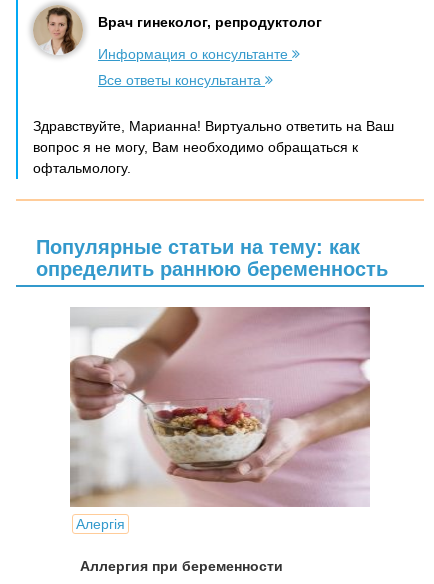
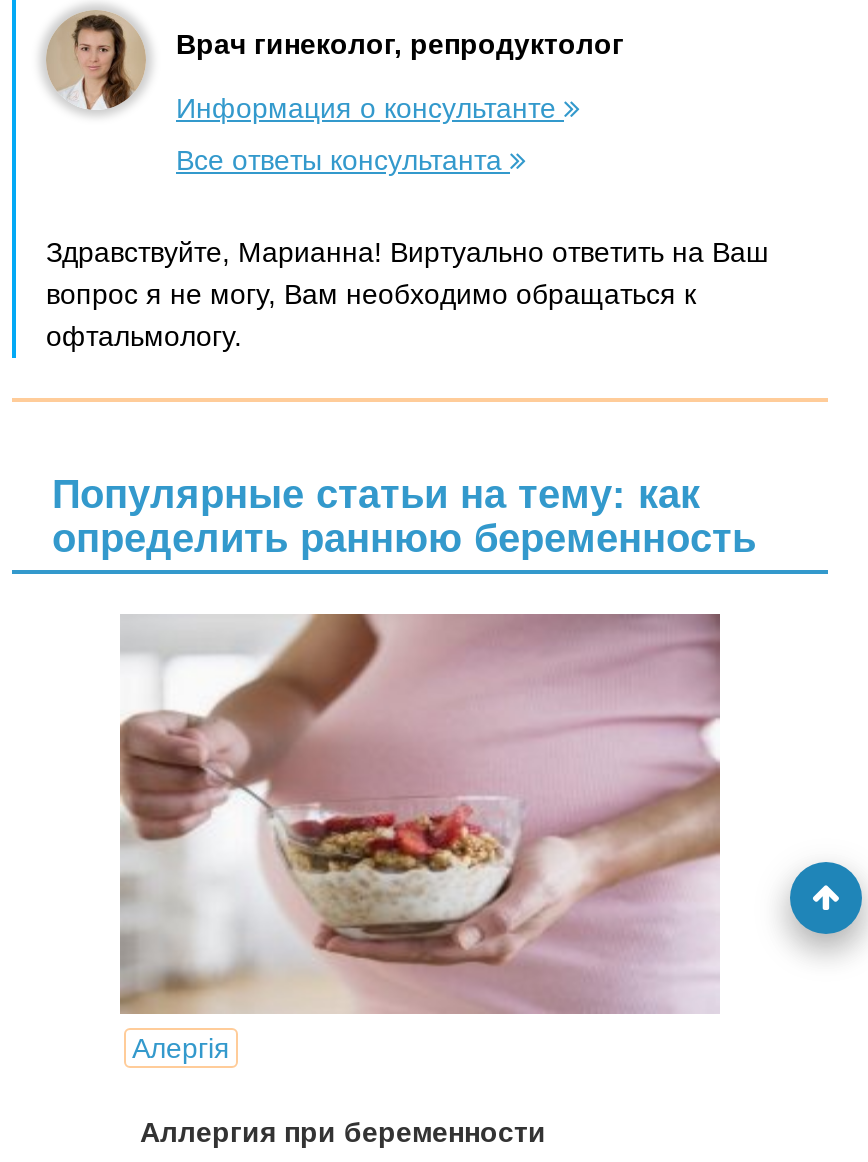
+ [image]
